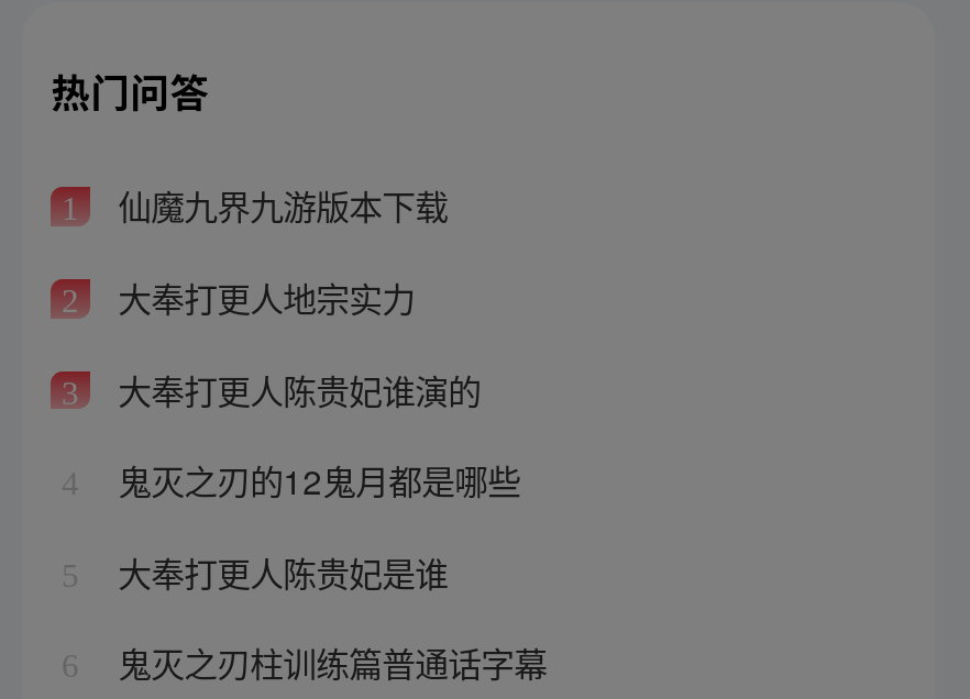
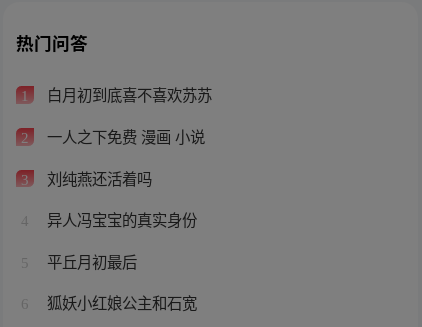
- 仙魔九界九游版本下载
+ 白月初到底喜不喜欢苏苏

- 大奉打更人地宗实力
+ 一人之下免费 漫画 小说

- 大奉打更人陈贵妃谁演的
+ 刘纯燕还活着吗

- 鬼灭之刃的12鬼月都是哪些
+ 异人冯宝宝的真实身份

- 大奉打更人陈贵妃是谁
+ 平丘月初最后

- 鬼灭之刃柱训练篇普通话字幕
+ 狐妖小红娘公主和石宽
